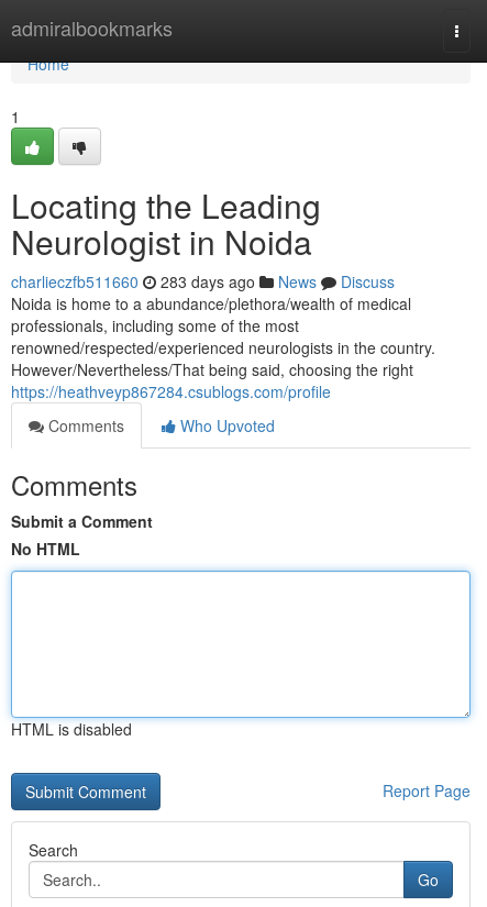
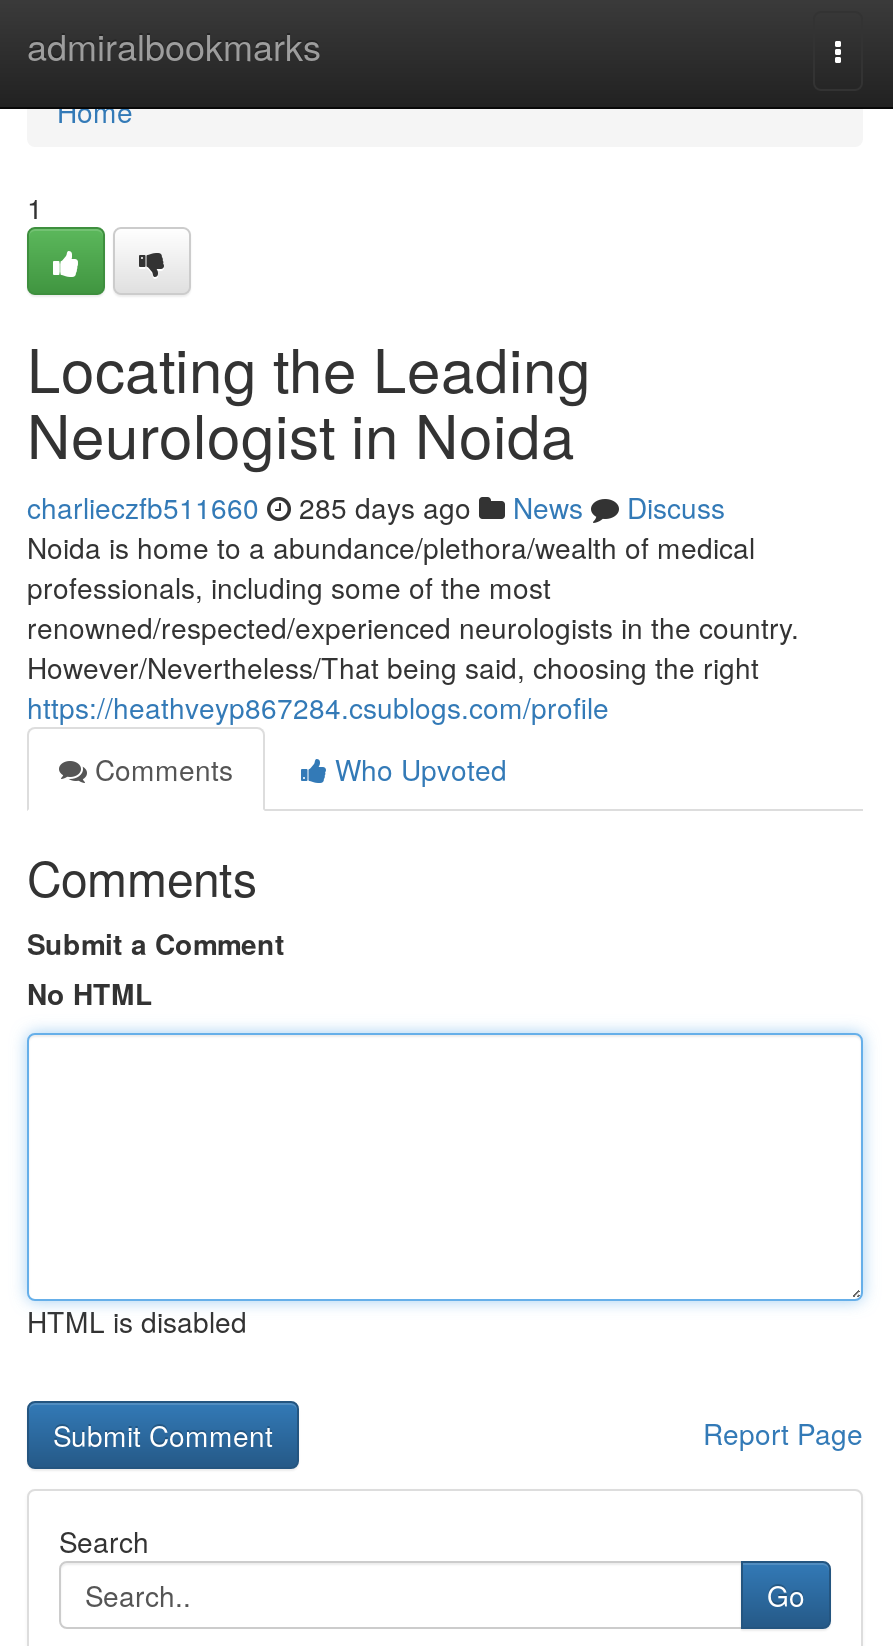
- charlieczfb511660 283 days ago News Discuss
+ charlieczfb511660 285 days ago News Discuss
